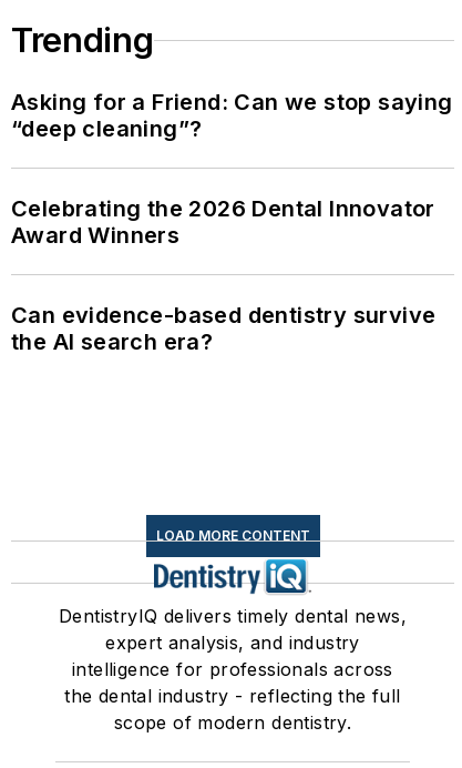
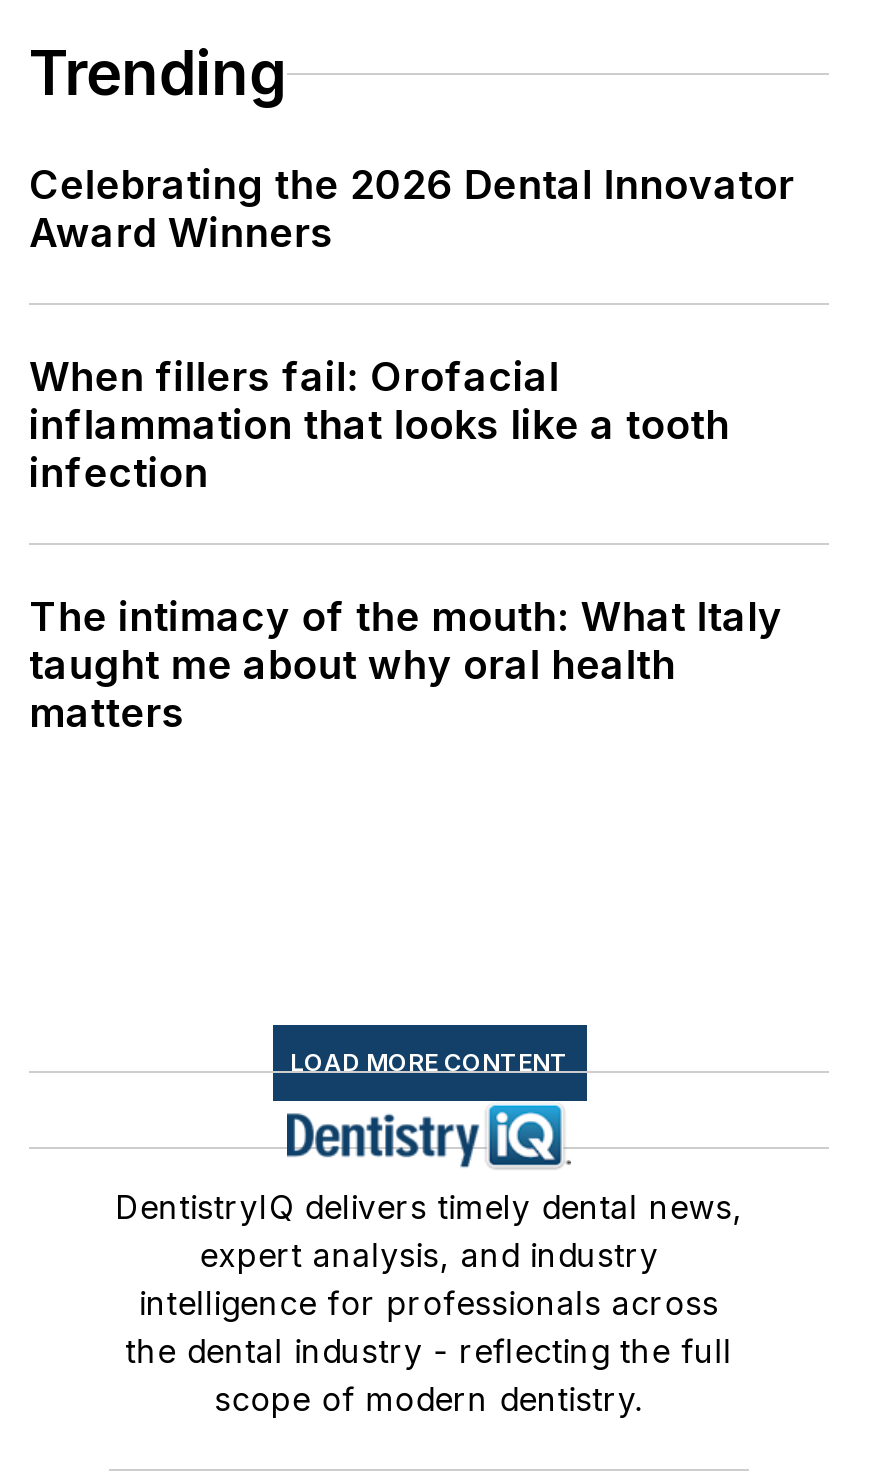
- Asking for a Friend: Can we stop saying
- “deep cleaning”?

moved up: Celebrating the 2026 Dental Innovator | Award Winners

- Can evidence-based dentistry survive
- the AI search era?
+ When fillers fail: Orofacial
+ inflammation that looks like a tooth
+ infection
+ The intimacy of the mouth: What Italy
+ taught me about why oral health
+ matters
